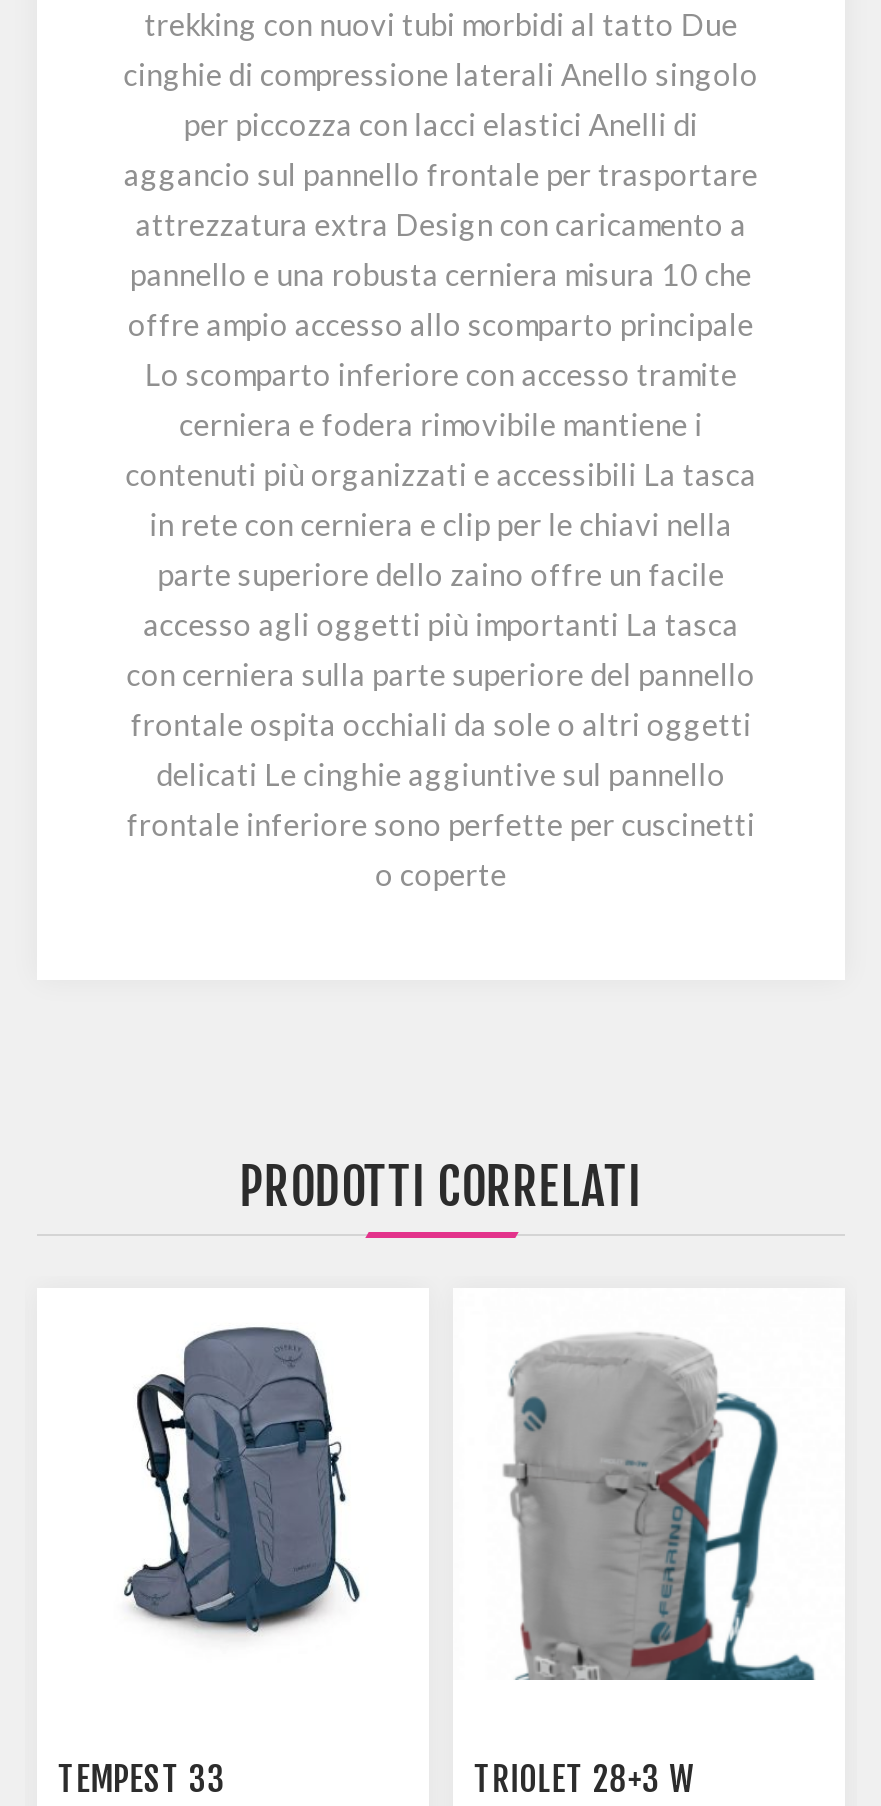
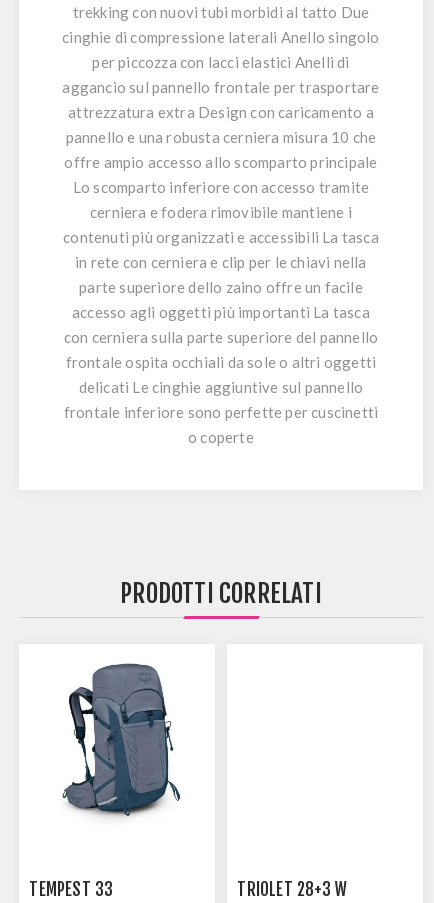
- [image]
